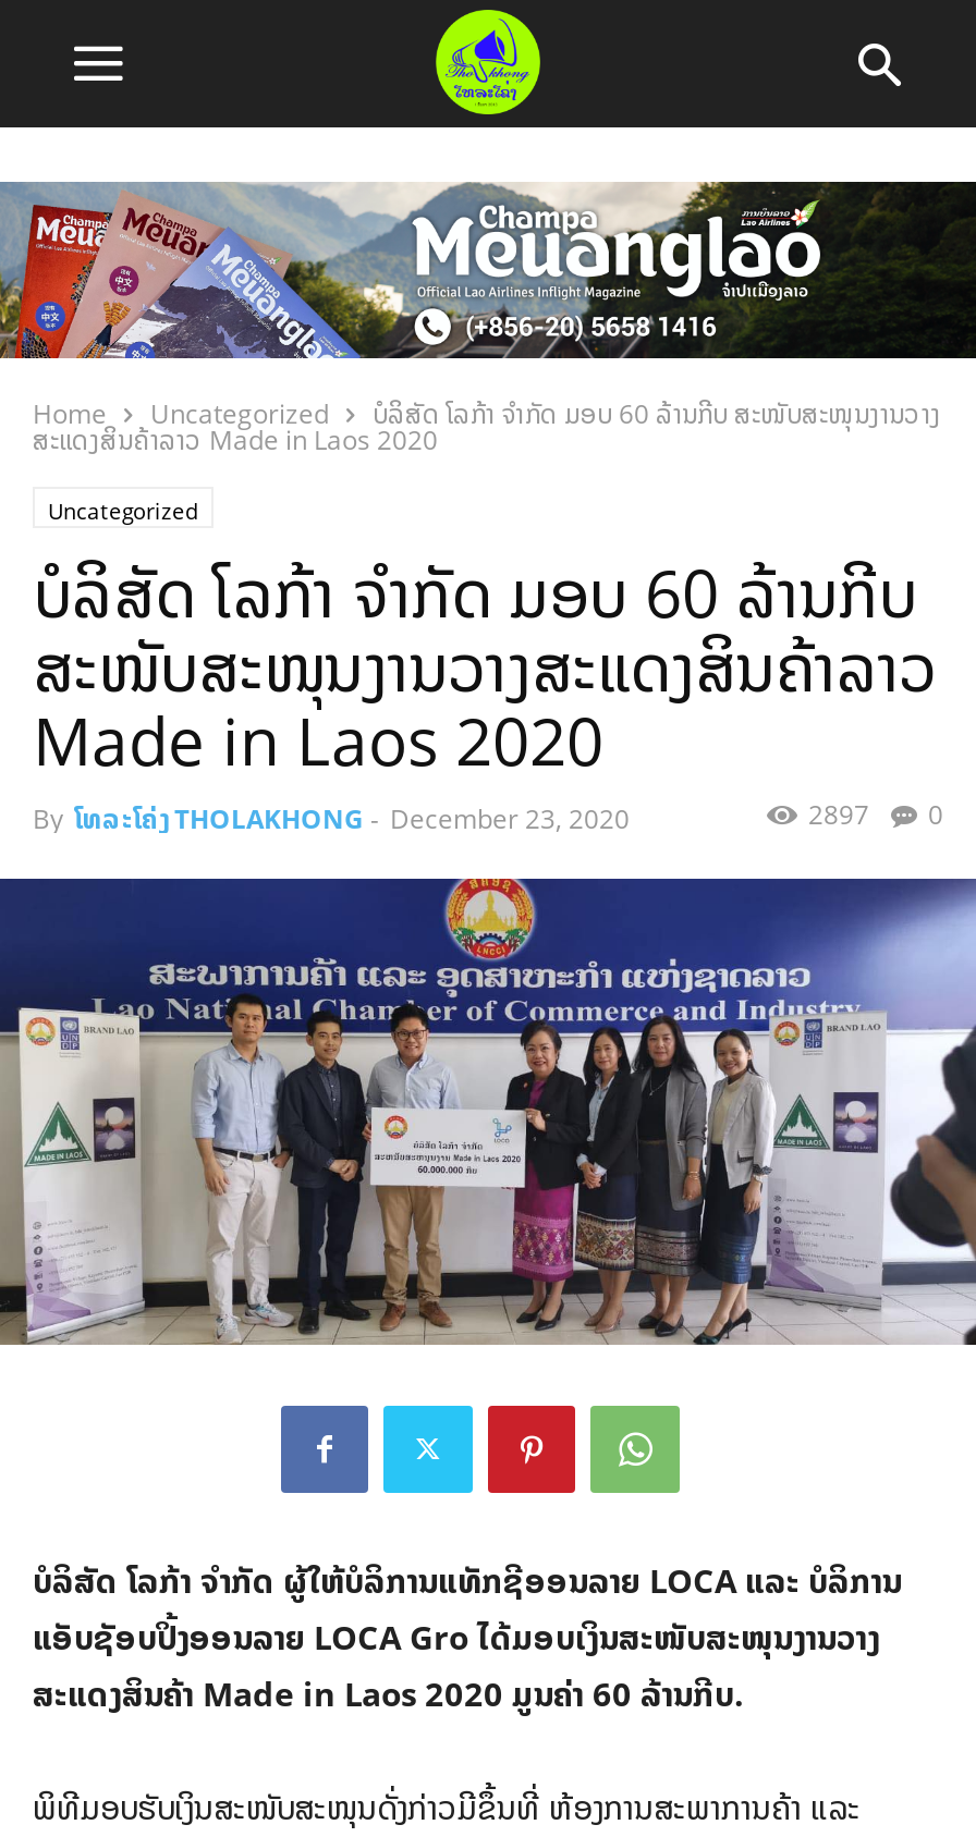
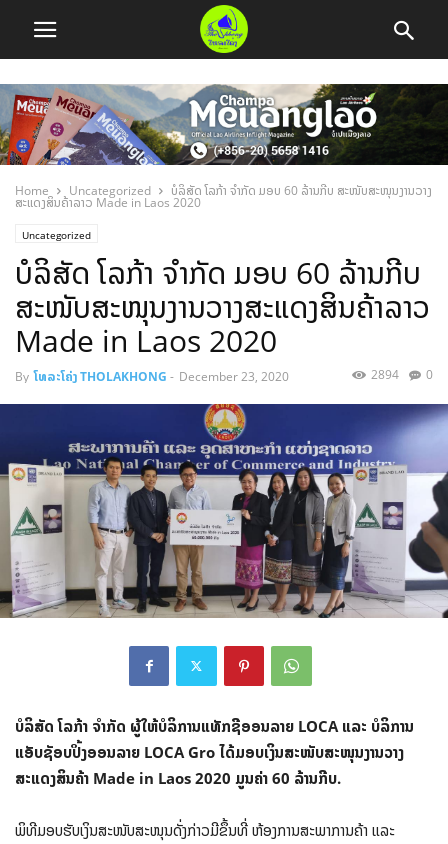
- 2897 0
+ 2894 0
